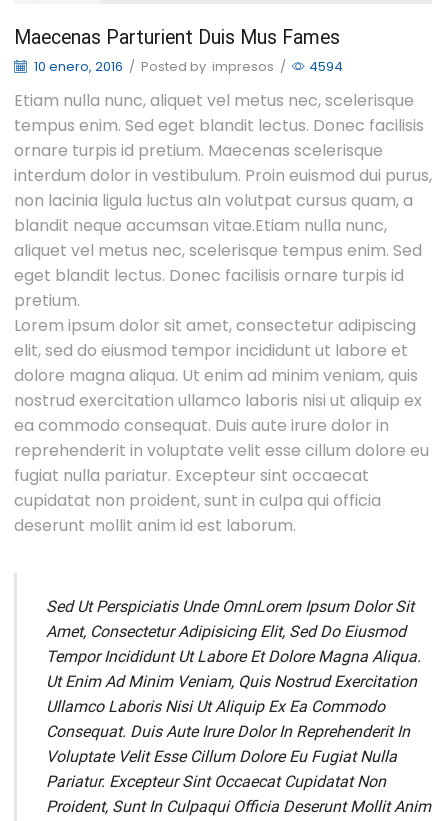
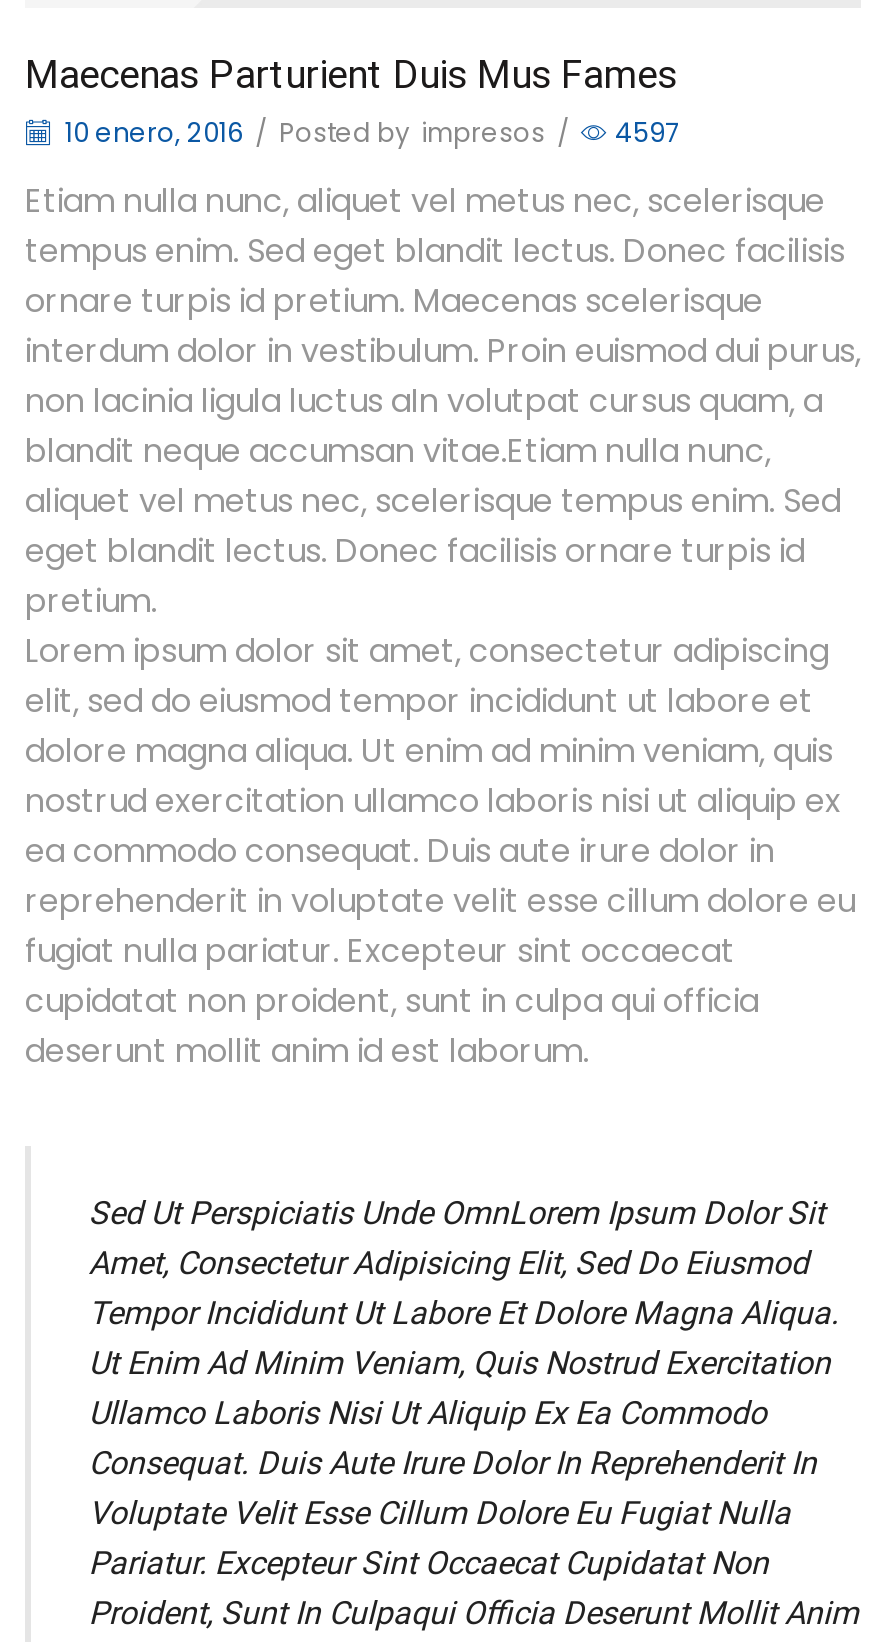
- 10 enero, 2016 / Posted by impresos / 4594
+ 10 enero, 2016 / Posted by impresos / 4597
